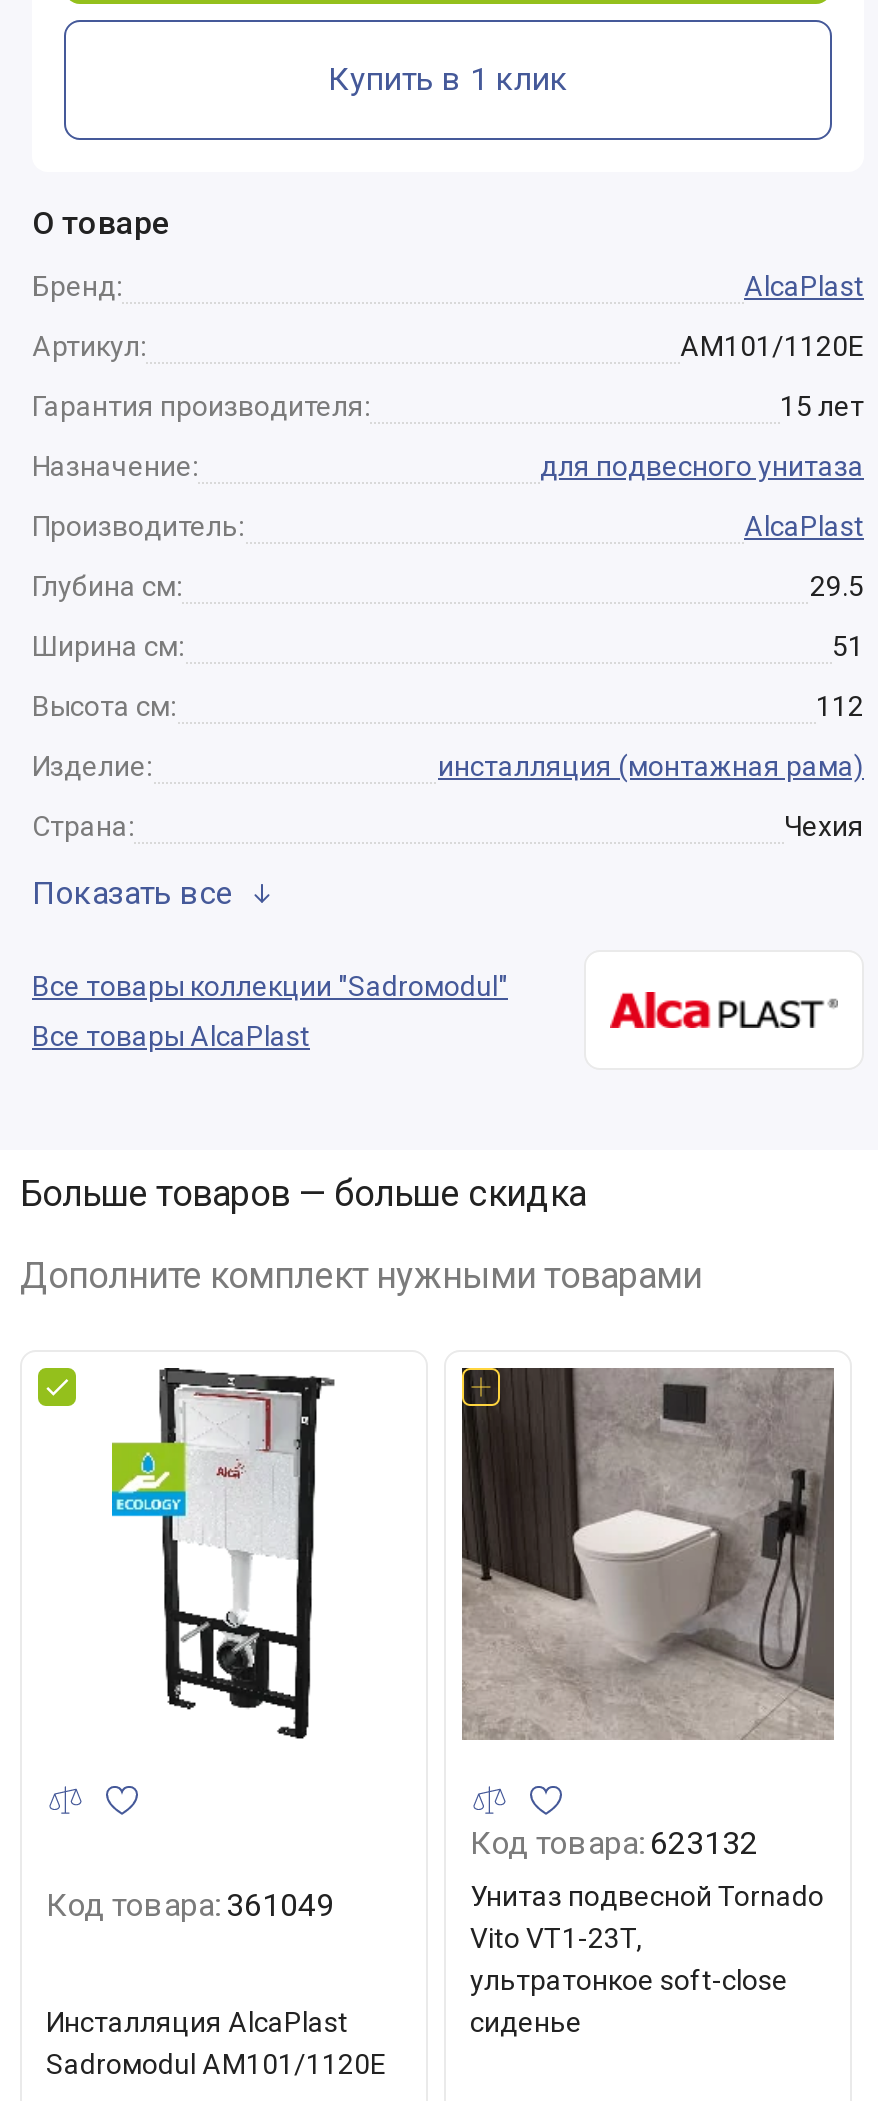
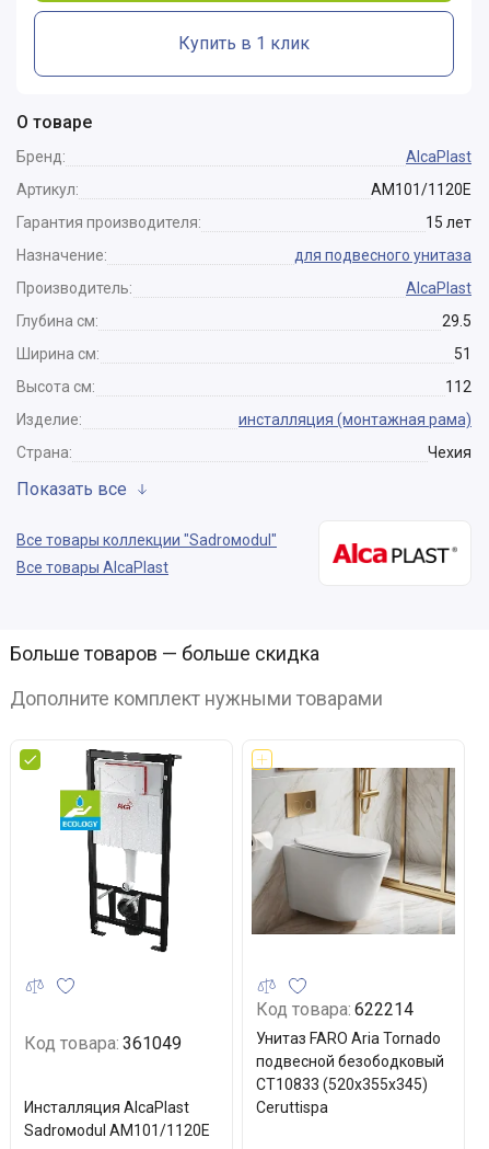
- [image]
+ [image]

- Код товара: 623132
+ Код товара: 622214

- Унитаз подвесной Tornado
- Vito VT1-23T,
- ультратонкое soft-close
- сиденье
+ Унитаз FARO Aria Tornado
+ подвесной безободковый
+ CT10833 (520х355х345)
+ Ceruttispa
